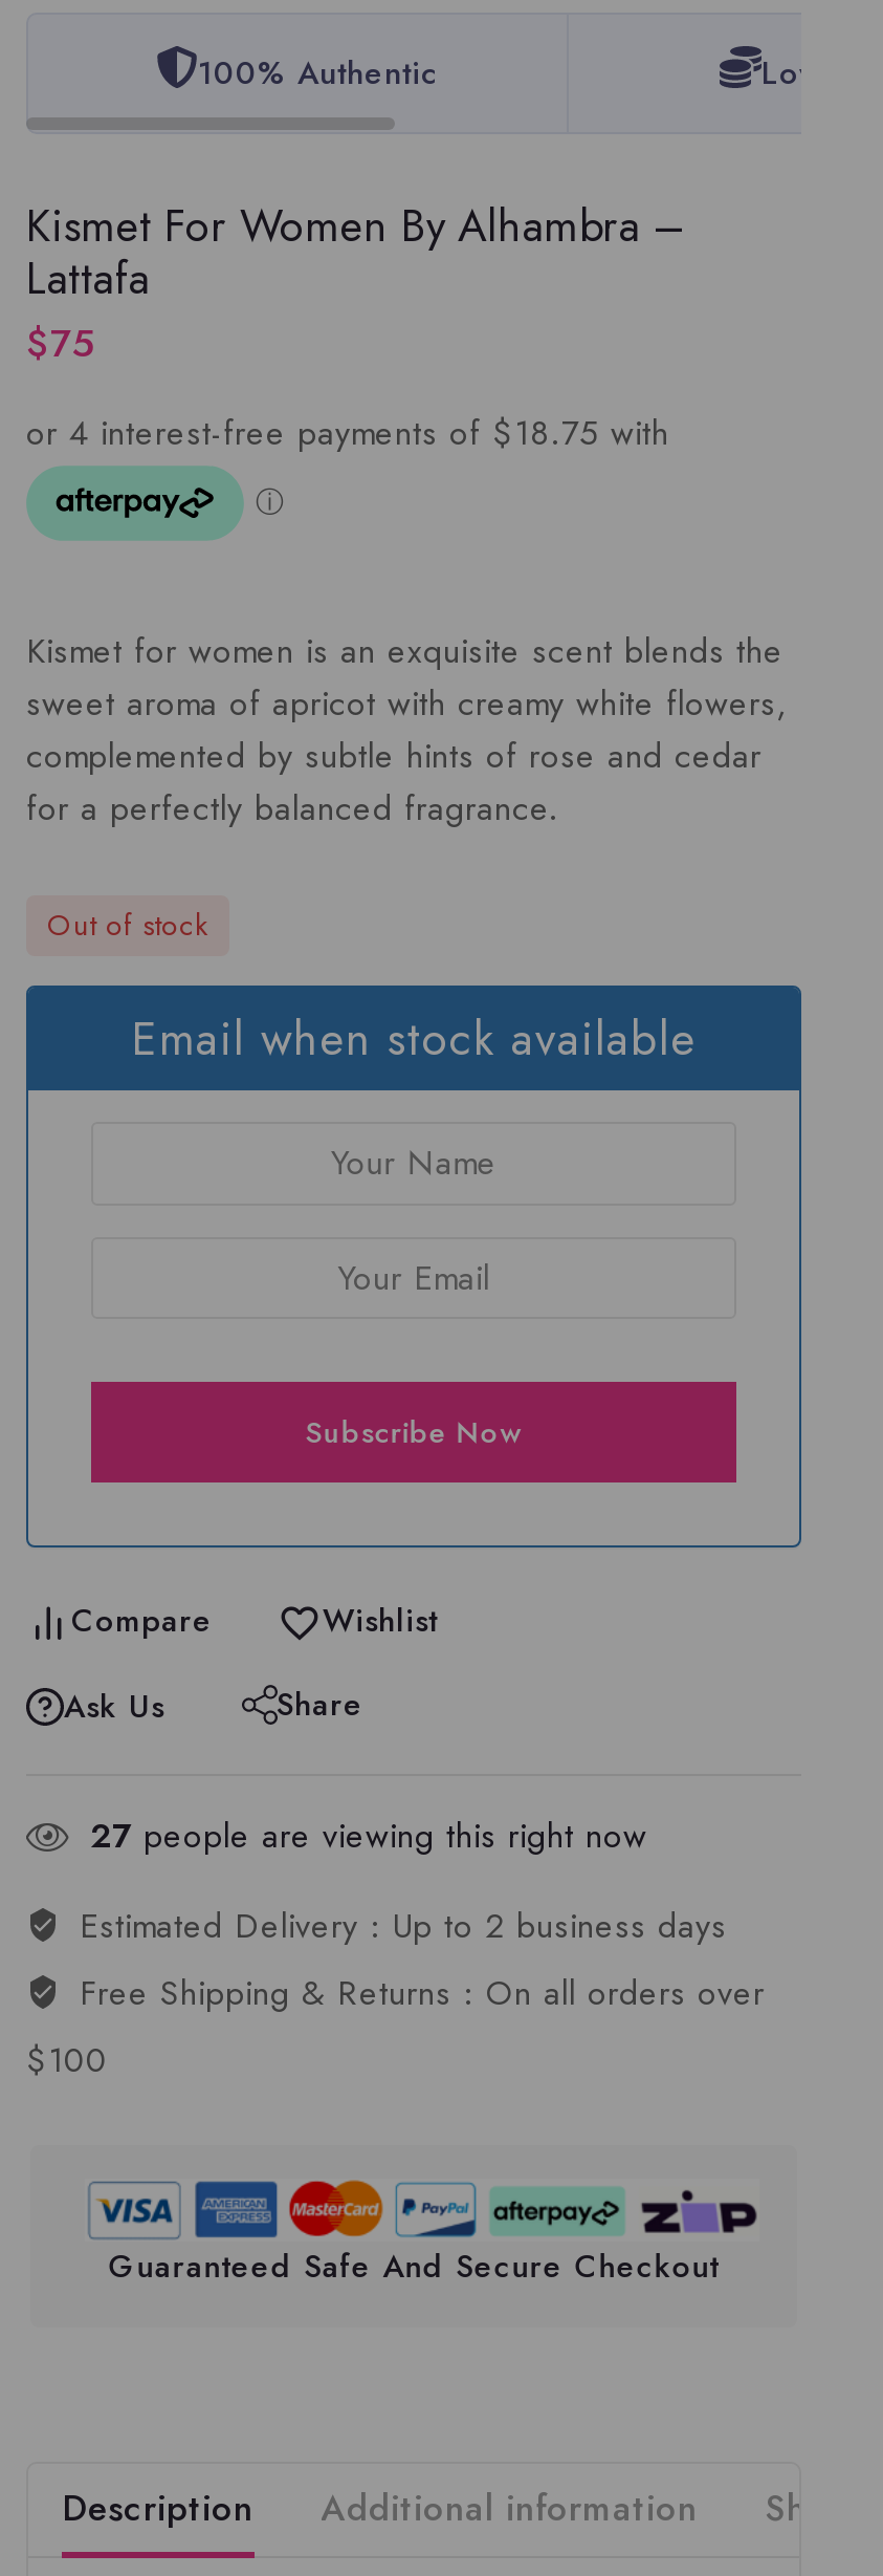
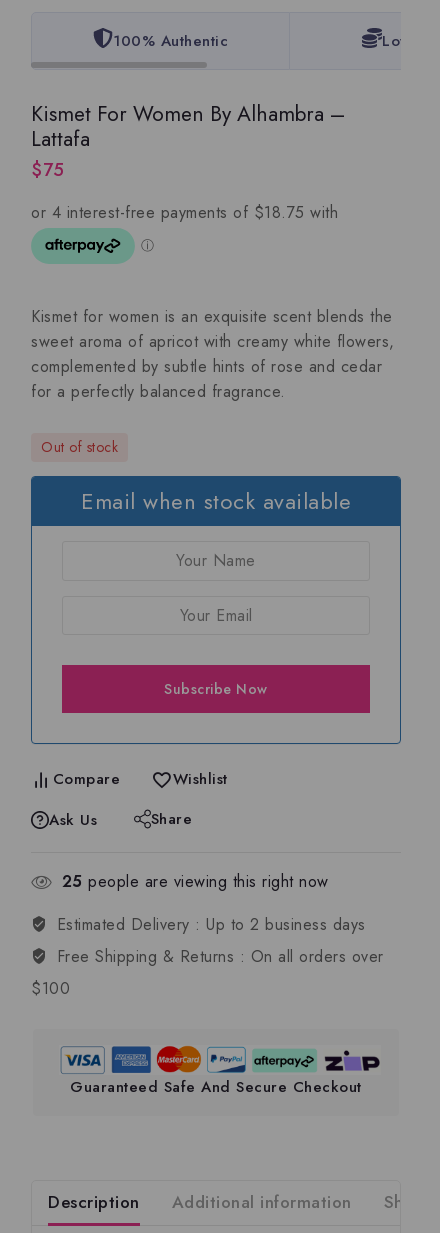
- 27 people are viewing this right now
+ 25 people are viewing this right now
